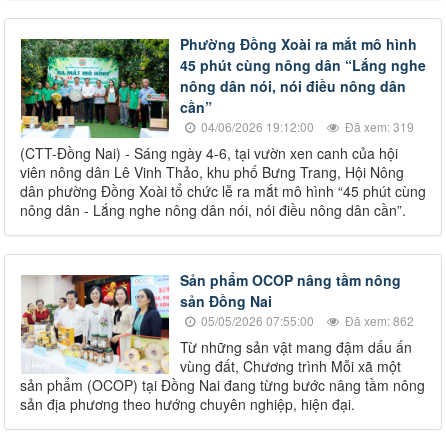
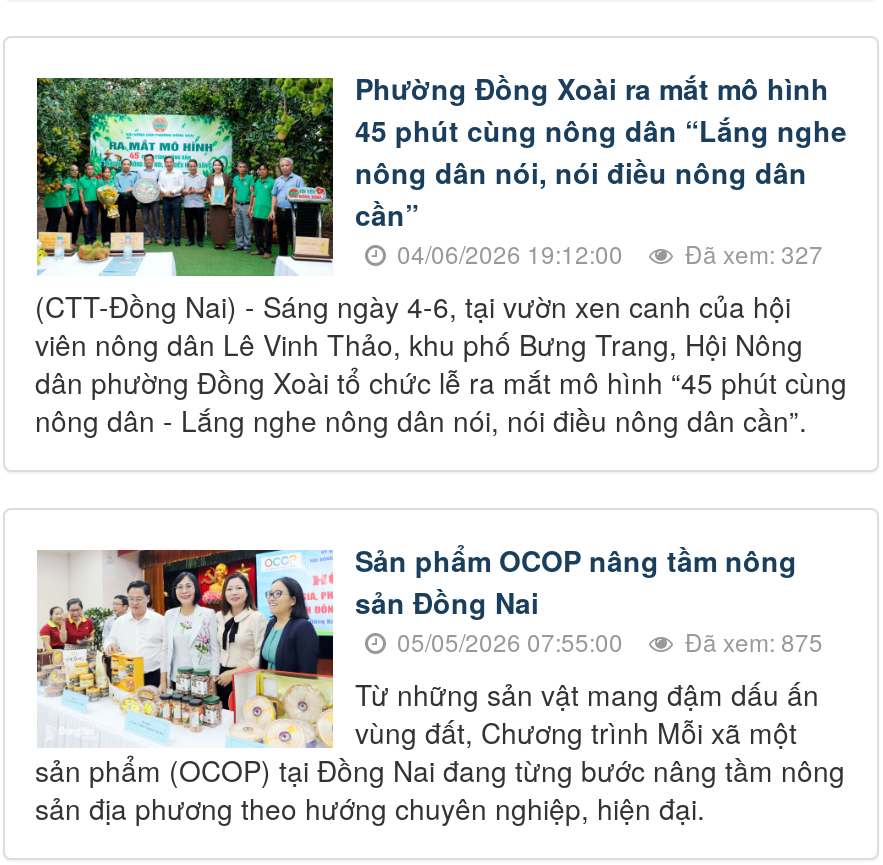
- 04/06/2026 19:12:00 Đã xem: 319
+ 04/06/2026 19:12:00 Đã xem: 327

- 05/05/2026 07:55:00 Đã xem: 862
+ 05/05/2026 07:55:00 Đã xem: 875
